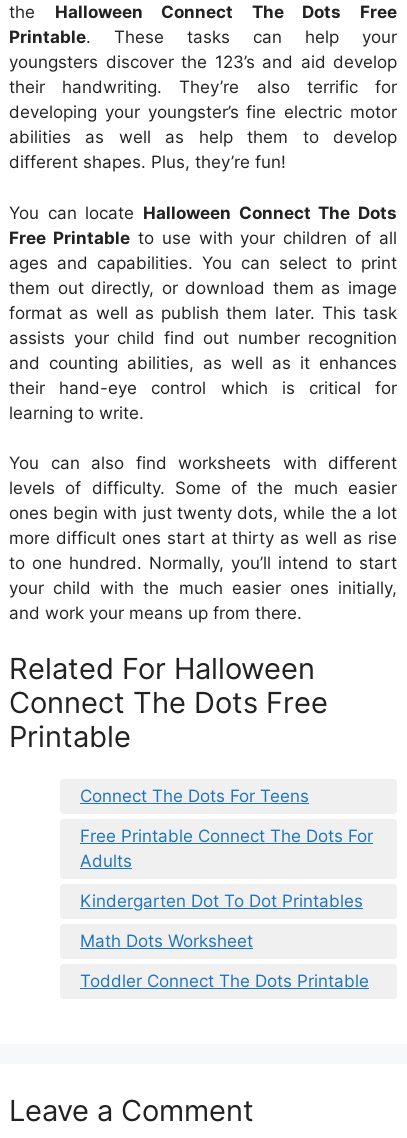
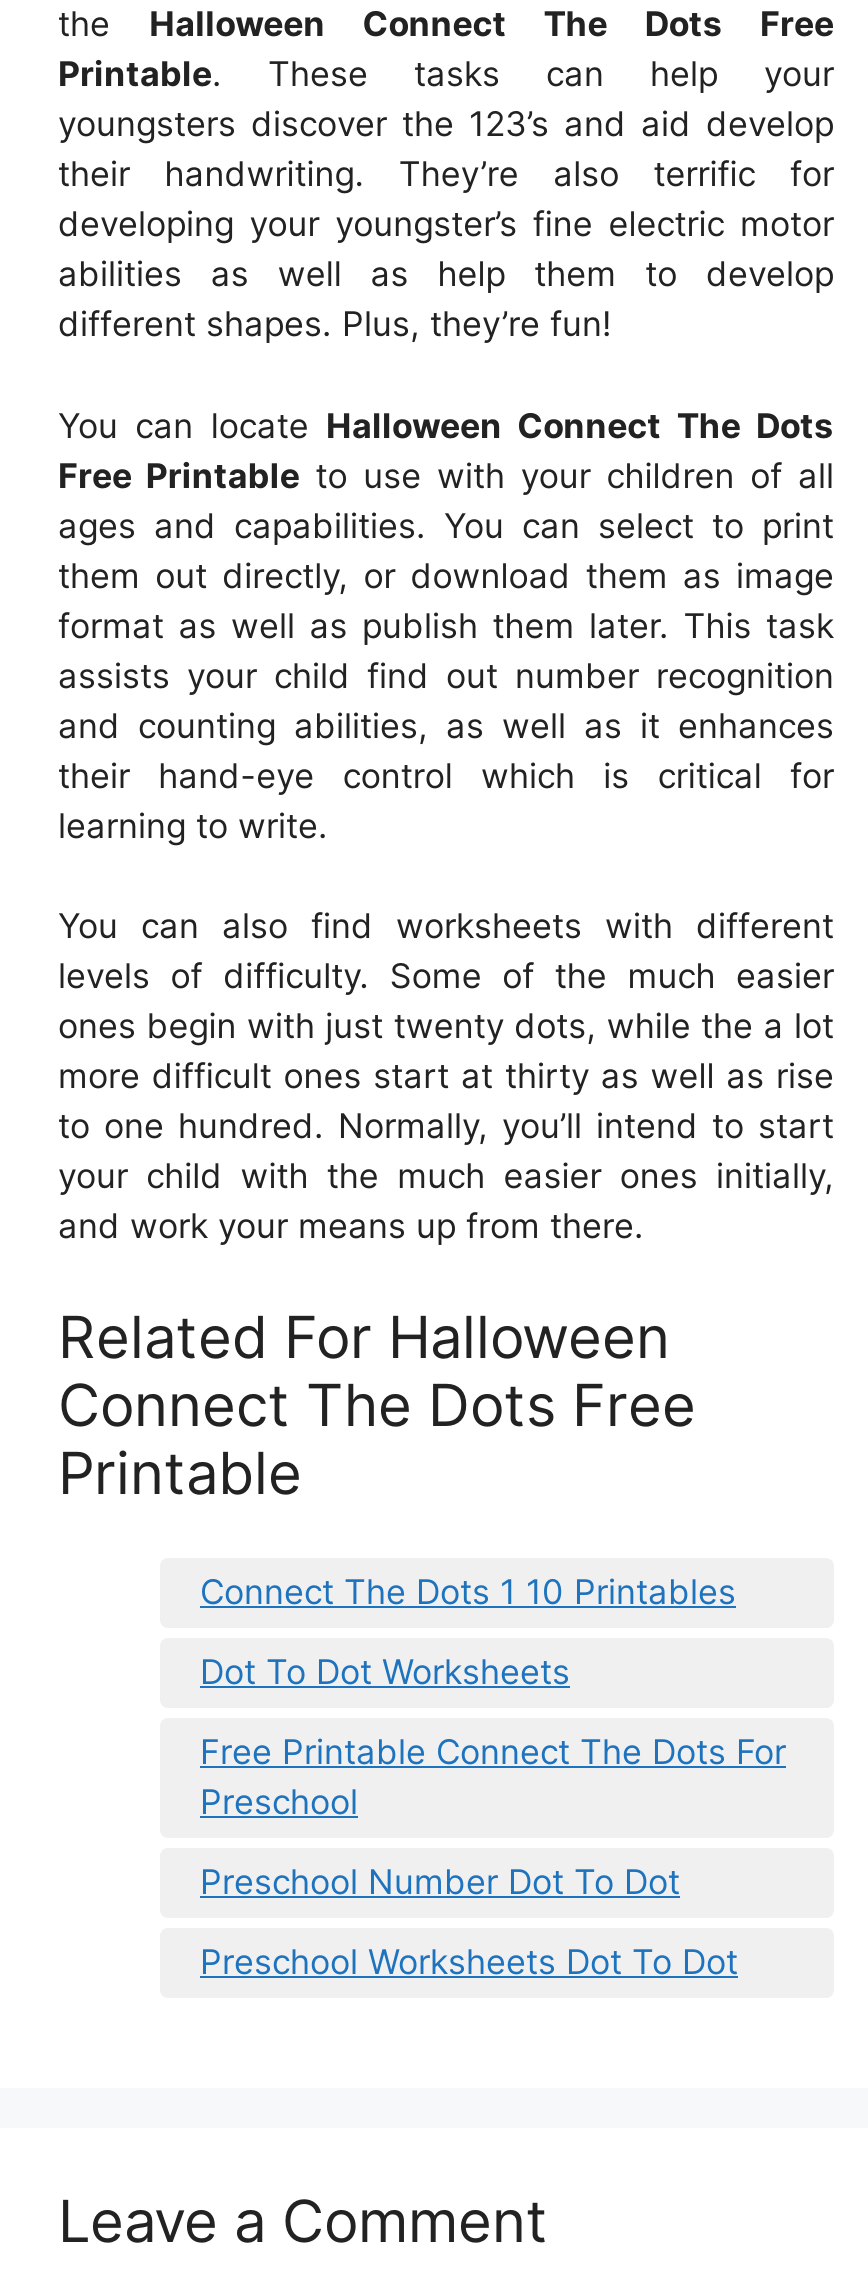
- Connect The Dots For Teens
+ Connect The Dots 1 10 Printables
+ Dot To Dot Worksheets

moved down: Free Printable Connect The Dots For

- Adults
- Kindergarten Dot To Dot Printables
- Math Dots Worksheet
- Toddler Connect The Dots Printable
+ Preschool
+ Preschool Number Dot To Dot
+ Preschool Worksheets Dot To Dot
